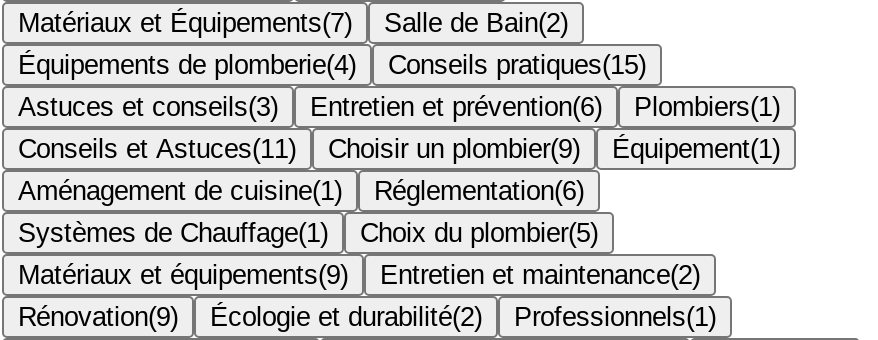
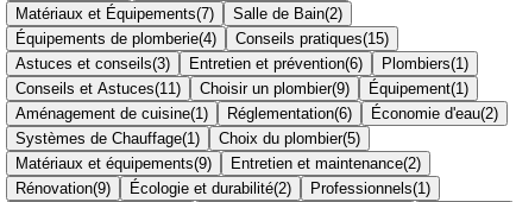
+ Économie d'eau (2)
